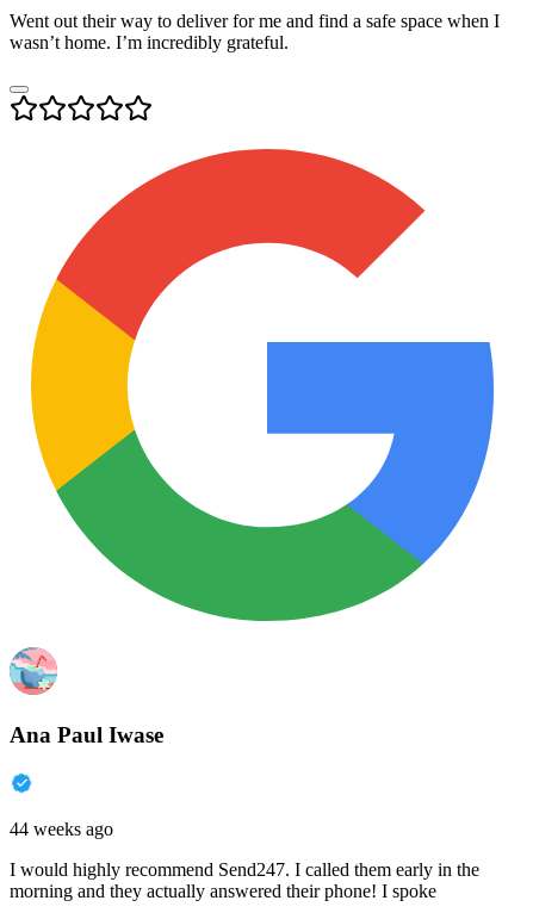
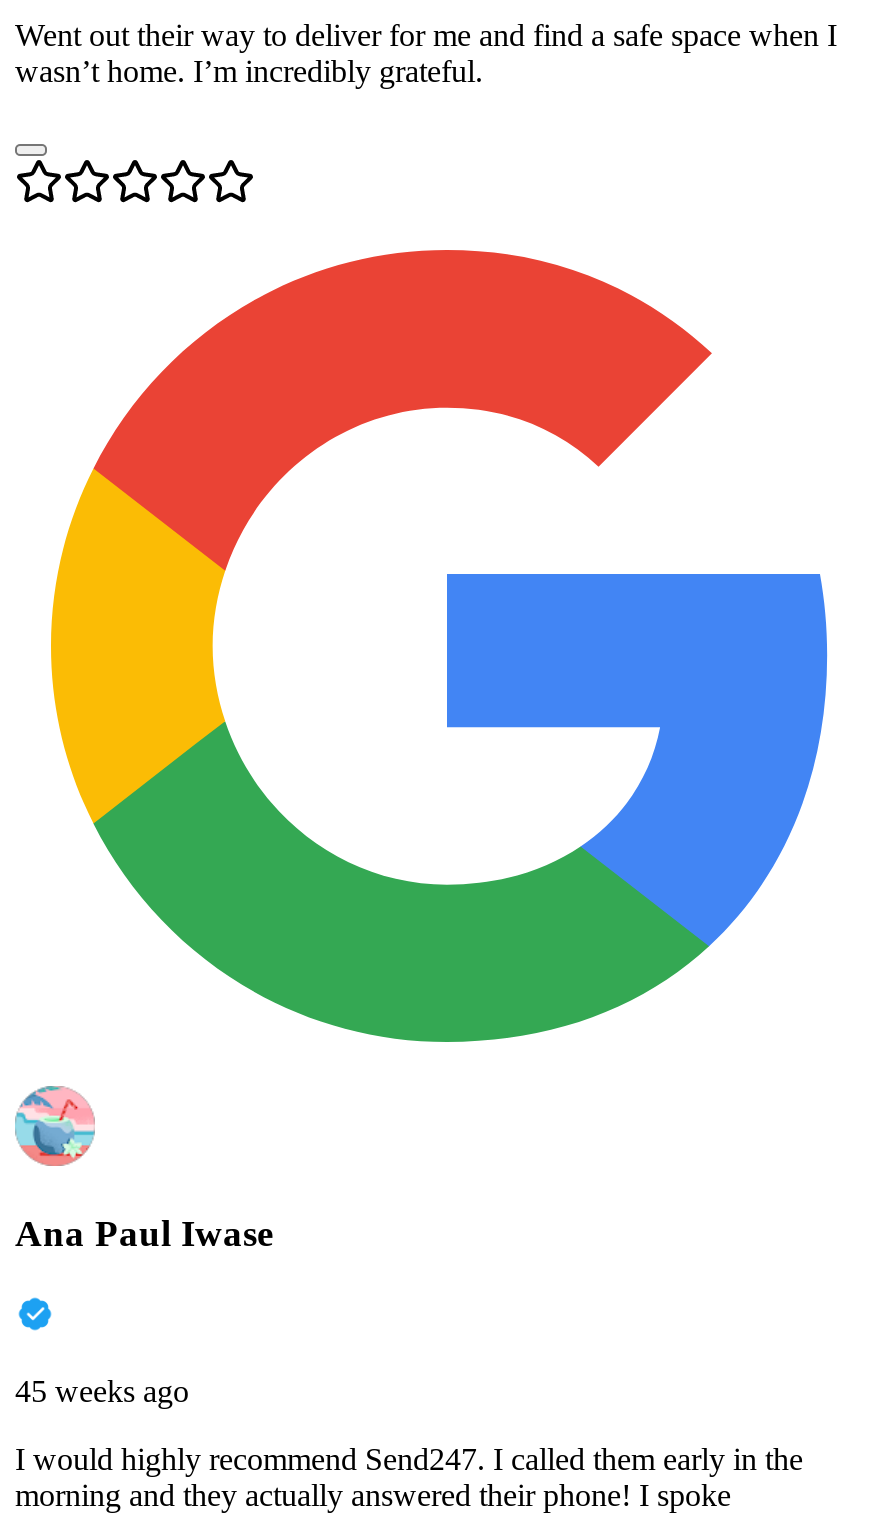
- 44 weeks ago
+ 45 weeks ago
